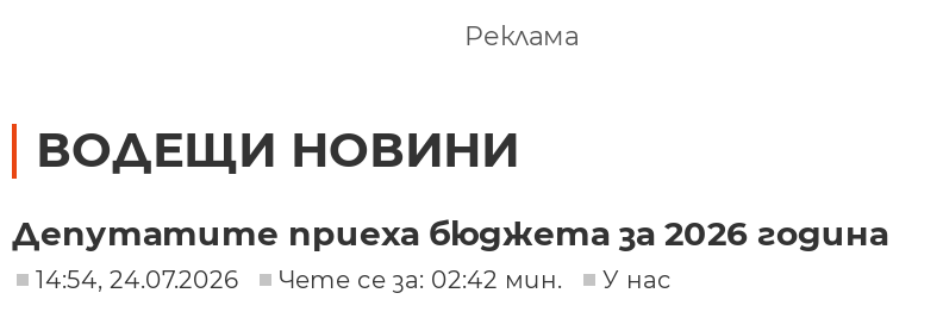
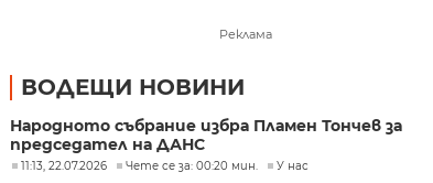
- Депутатите приеха бюджета за 2026 година
- 14:54, 24.07.2026
- Чете се за: 02:42 мин.
+ Народното събрание избра Пламен Тончев за
+ председател на ДАНС
+ 11:13, 22.07.2026
+ Чете се за: 00:20 мин.
